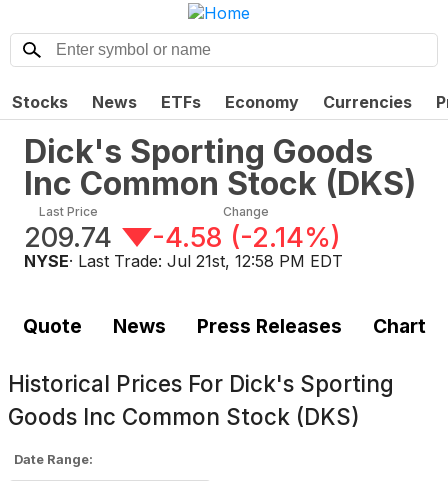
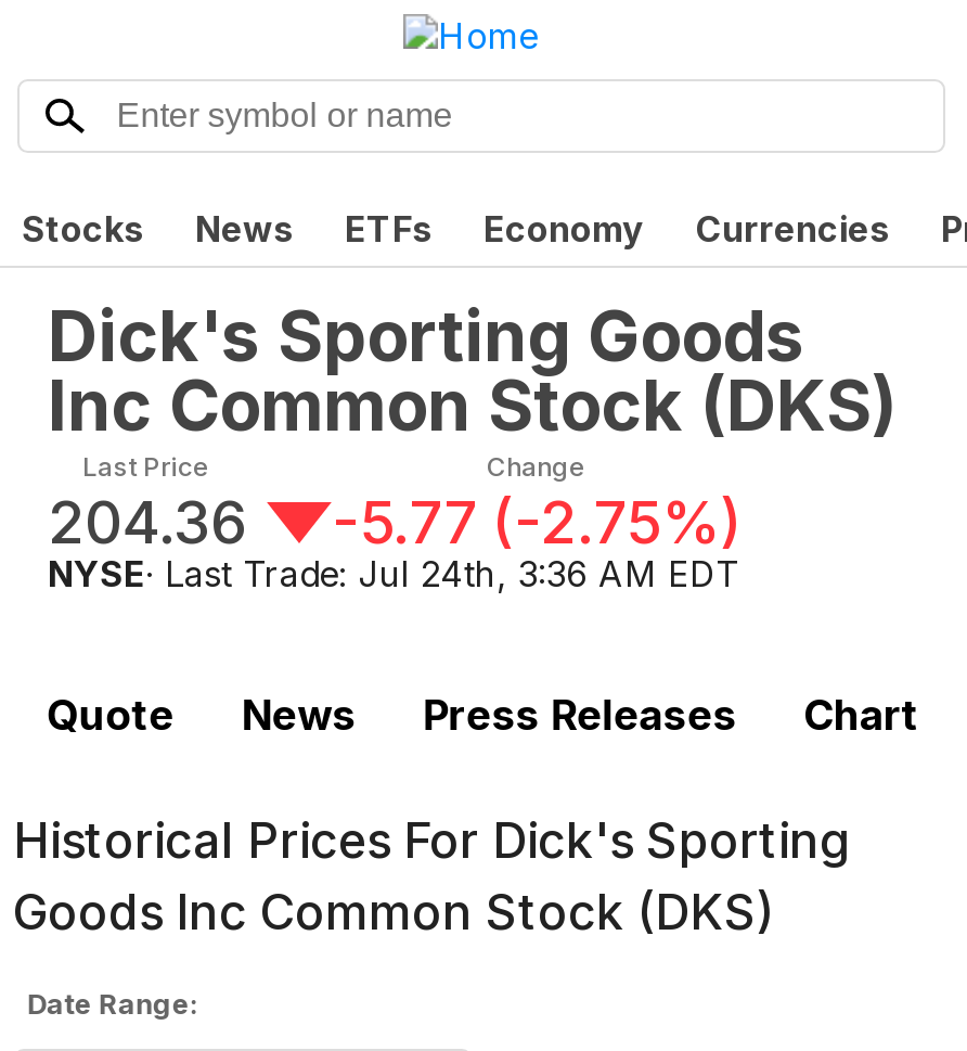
- 209.74
+ 204.36

- -4.58 (-2.14%)
+ -5.77 (-2.75%)

- NYSE · Last Trade: Jul 21st, 12:58 PM EDT
+ NYSE · Last Trade: Jul 24th, 3:36 AM EDT
